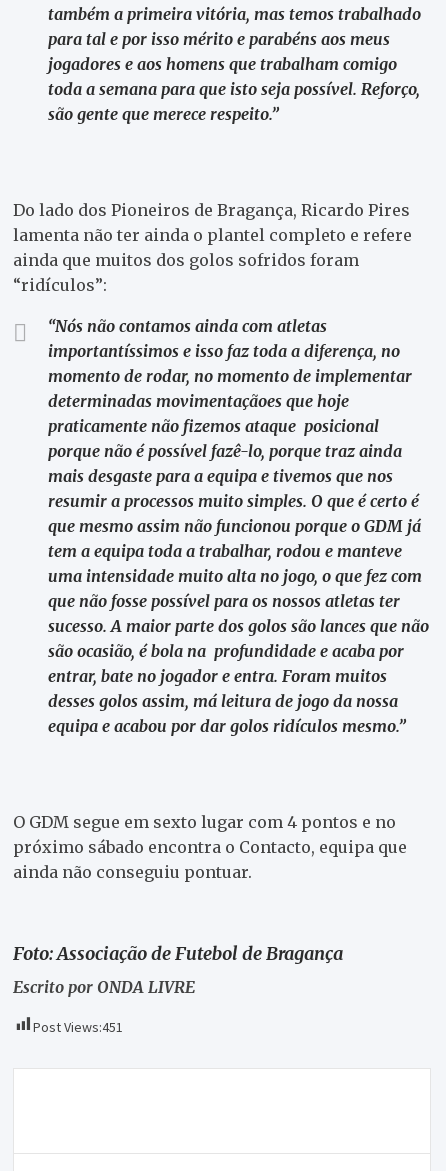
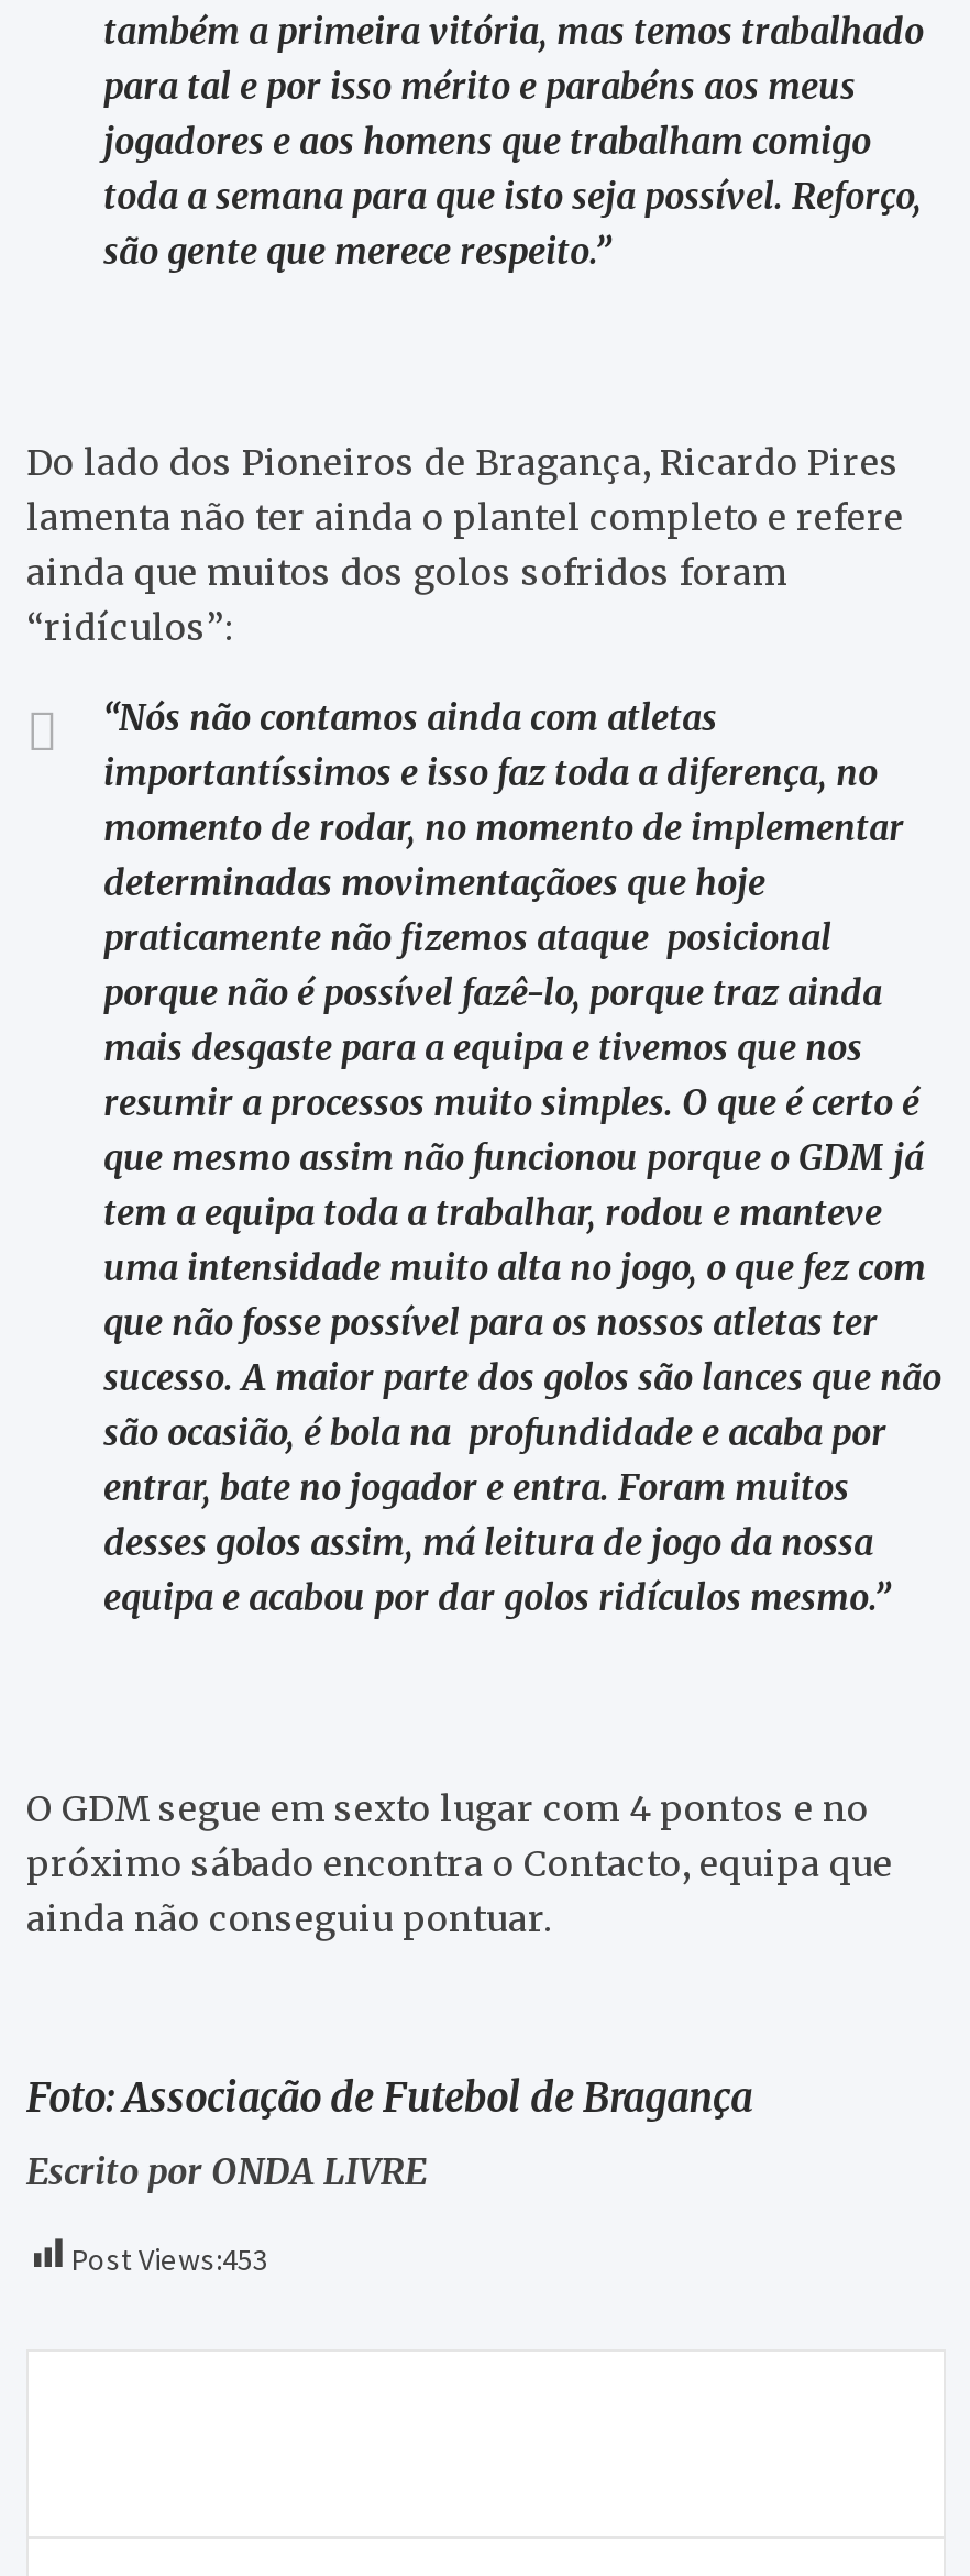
- Post Views:451
+ Post Views:453
